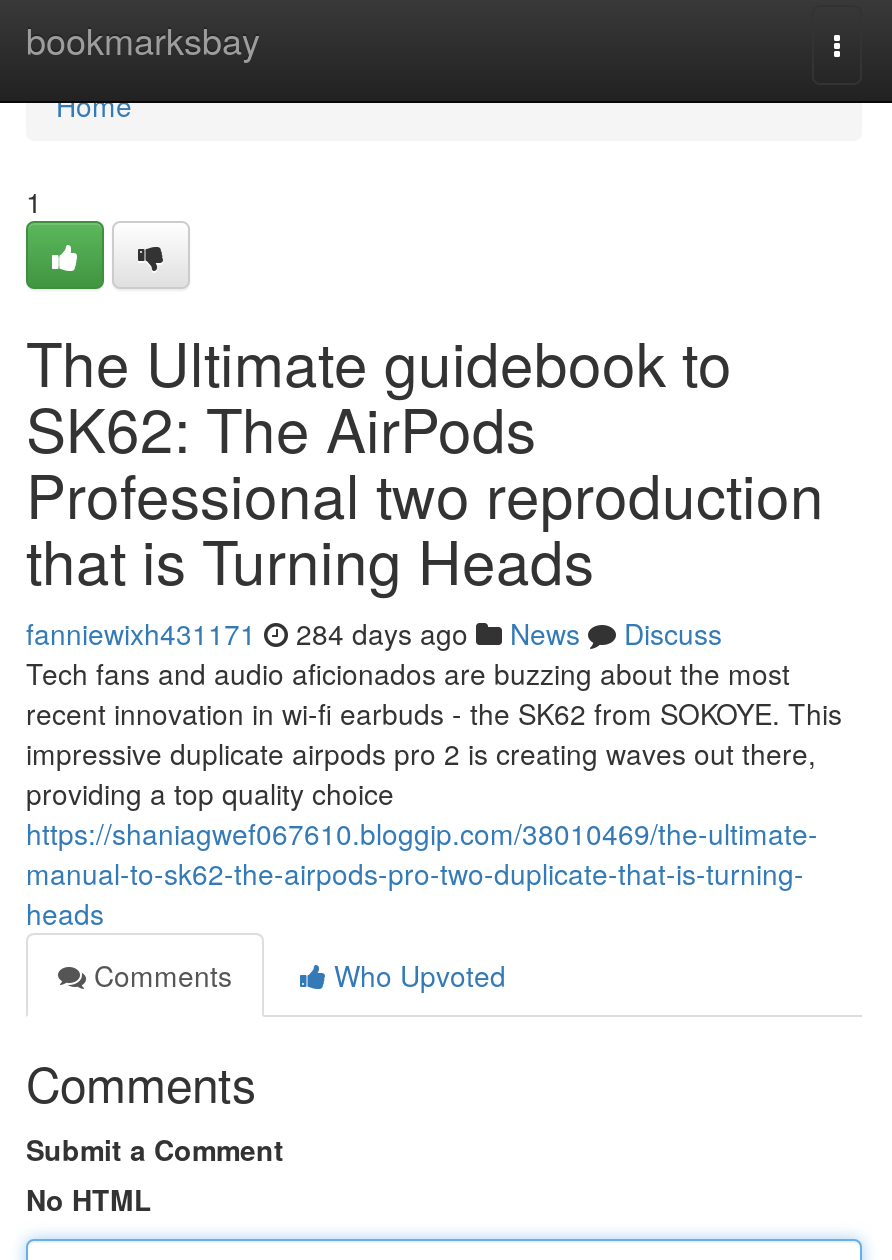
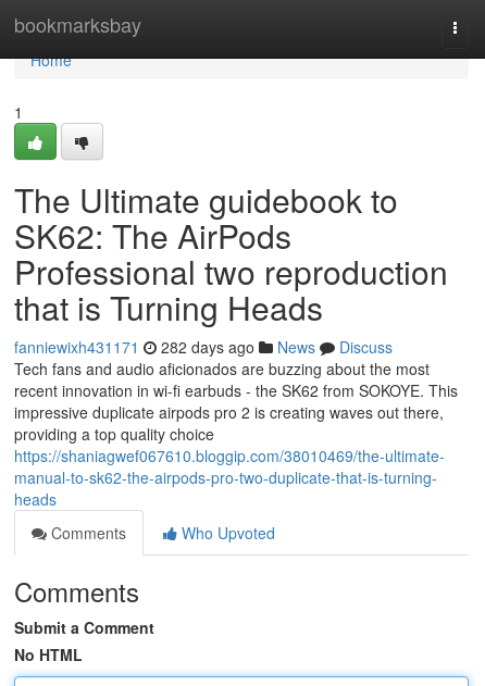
- fanniewixh431171 284 days ago News Discuss
+ fanniewixh431171 282 days ago News Discuss
